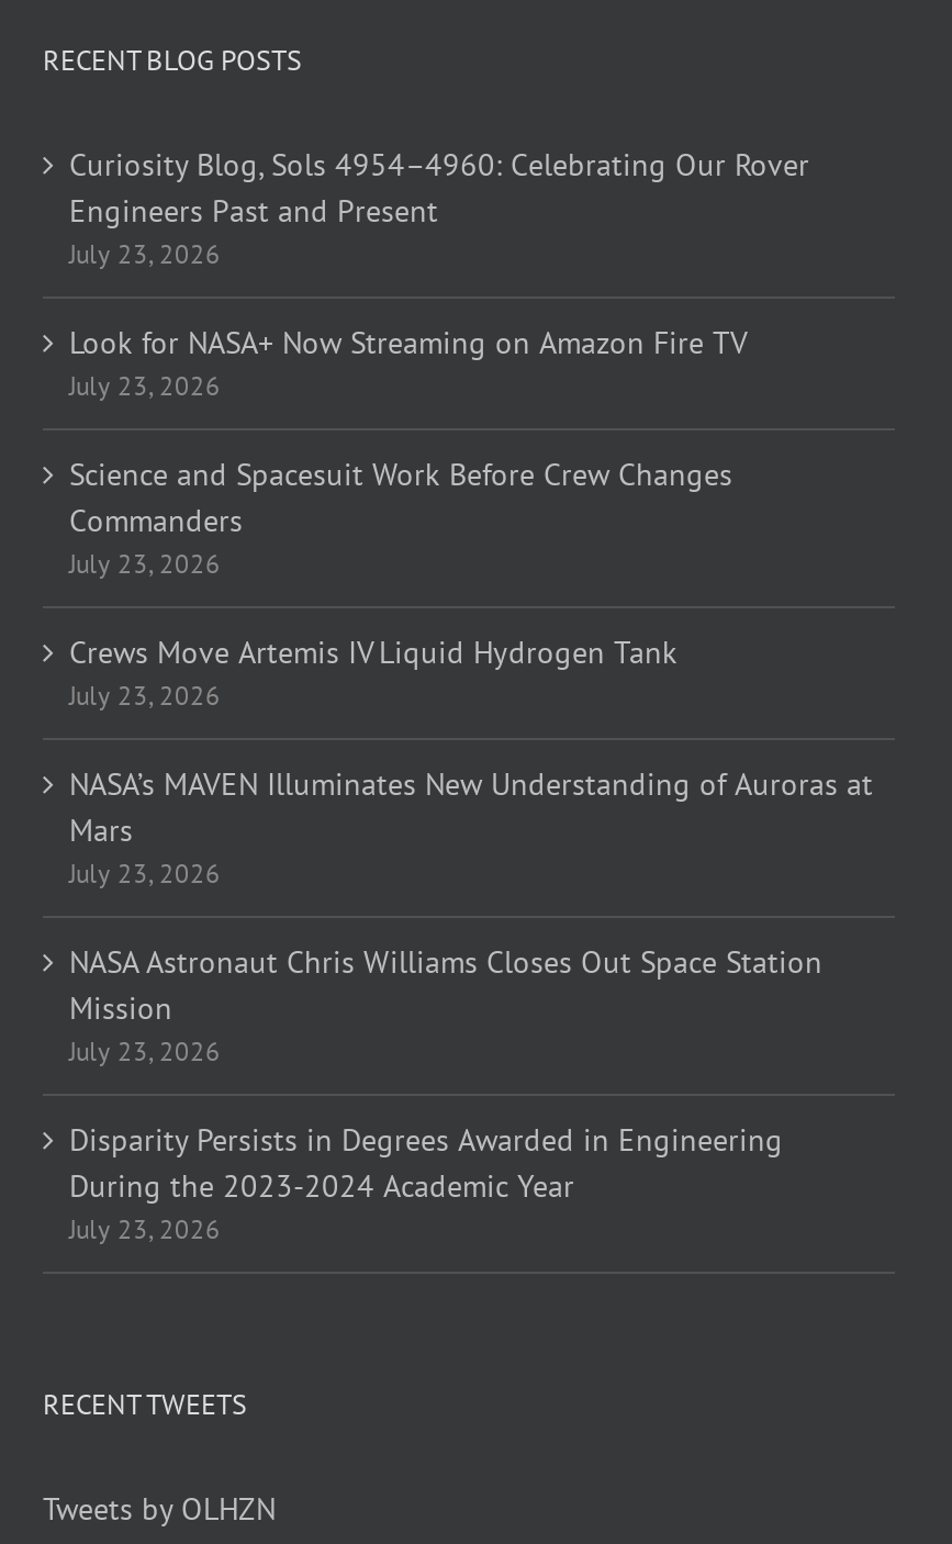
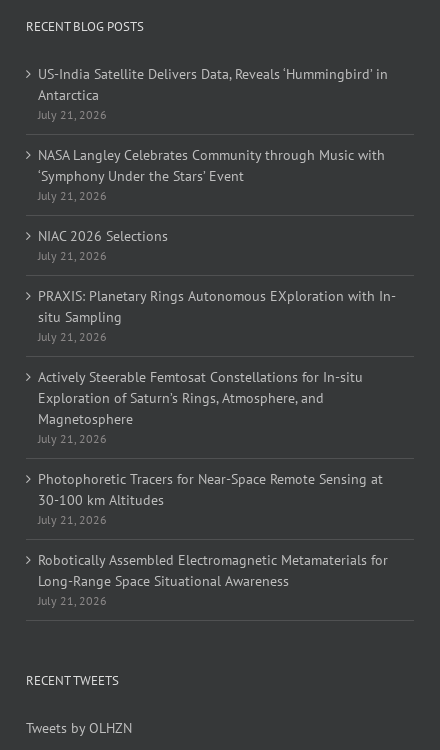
- Curiosity Blog, Sols 4954–4960: Celebrating Our Rover
- Engineers Past and Present
- July 23, 2026
+ US-India Satellite Delivers Data, Reveals ‘Hummingbird’ in
+ Antarctica
+ July 21, 2026

- Look for NASA+ Now Streaming on Amazon Fire TV
- July 23, 2026
+ NASA Langley Celebrates Community through Music with
+ ‘Symphony Under the Stars’ Event
+ July 21, 2026

- Science and Spacesuit Work Before Crew Changes
- Commanders
- July 23, 2026
+ NIAC 2026 Selections
+ July 21, 2026

- Crews Move Artemis IV Liquid Hydrogen Tank
- July 23, 2026
+ PRAXIS: Planetary Rings Autonomous EXploration with In-
+ situ Sampling
+ July 21, 2026

- NASA’s MAVEN Illuminates New Understanding of Auroras at
- Mars
- July 23, 2026
+ Actively Steerable Femtosat Constellations for In-situ
+ Exploration of Saturn’s Rings, Atmosphere, and
+ Magnetosphere
+ July 21, 2026

- NASA Astronaut Chris Williams Closes Out Space Station
- Mission
- July 23, 2026
+ Photophoretic Tracers for Near-Space Remote Sensing at
+ 30-100 km Altitudes
+ July 21, 2026

- Disparity Persists in Degrees Awarded in Engineering
- During the 2023-2024 Academic Year
- July 23, 2026
+ Robotically Assembled Electromagnetic Metamaterials for
+ Long-Range Space Situational Awareness
+ July 21, 2026
